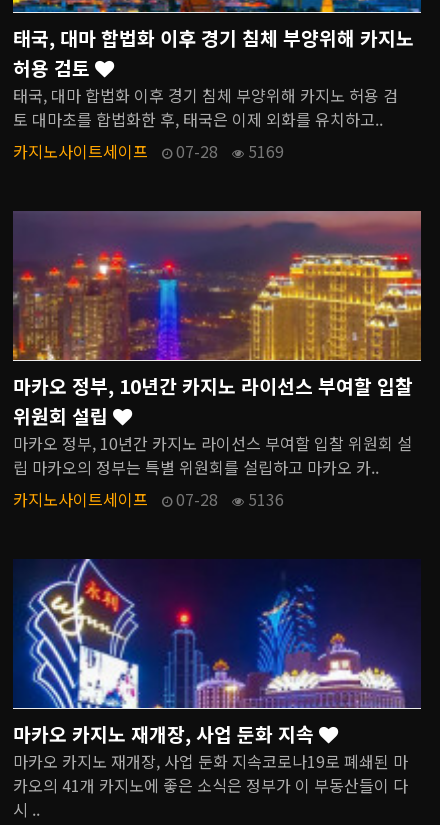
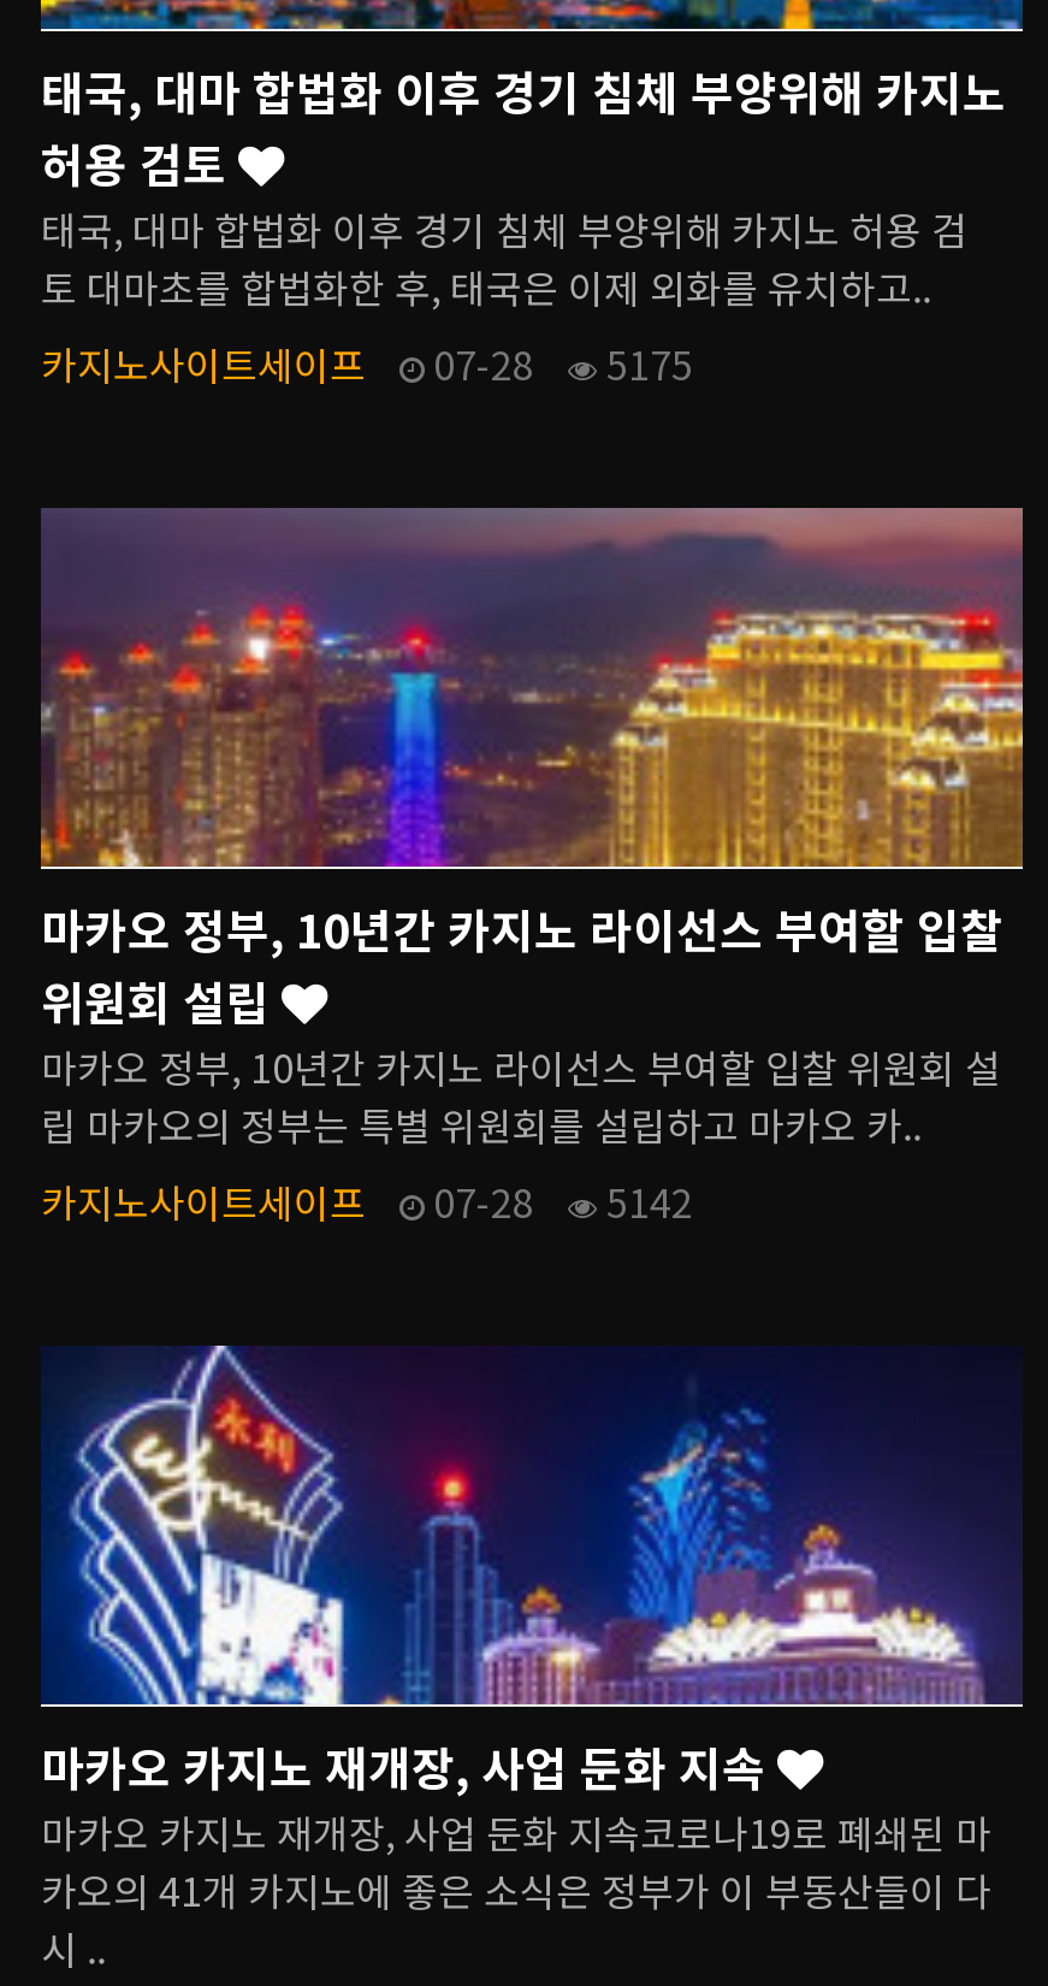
- 카지노사이트세이프 07-28 5169
+ 카지노사이트세이프 07-28 5175

- 카지노사이트세이프 07-28 5136
+ 카지노사이트세이프 07-28 5142
